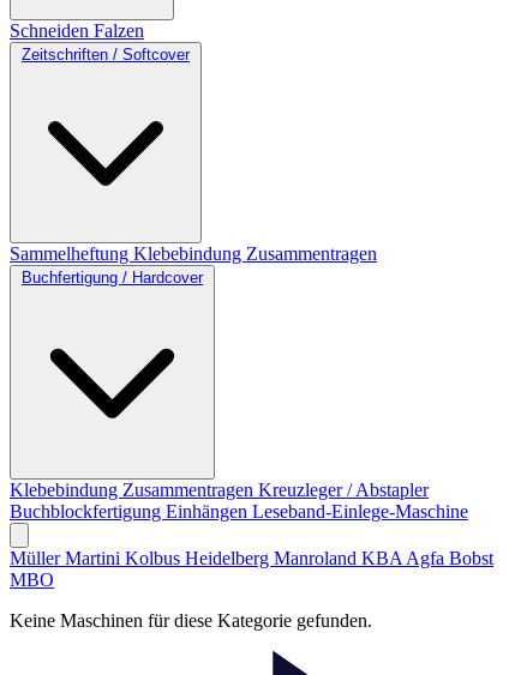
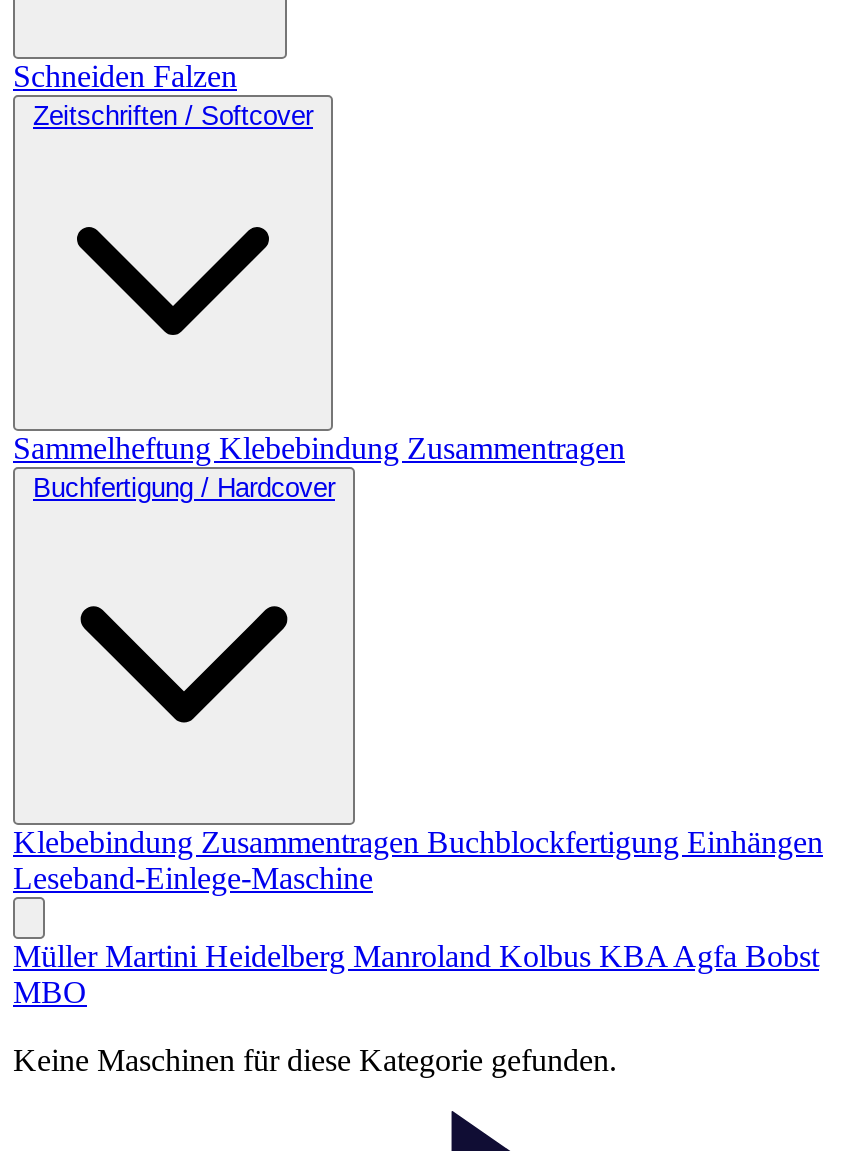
- KlebebindungZusammentragen Kreuzleger / Abstapler
- Buchblockfertigung Einhängen Leseband-Einlege-Maschine
+ KlebebindungZusammentragen Buchblockfertigung Einhängen
+ Leseband-Einlege-Maschine

- Müller Martini Kolbus Heidelberg Manroland KBA Agfa Bobst
+ Müller Martini Heidelberg Manroland Kolbus KBA Agfa Bobst
